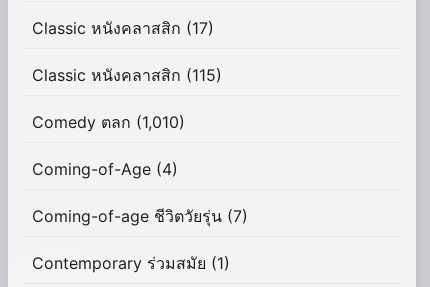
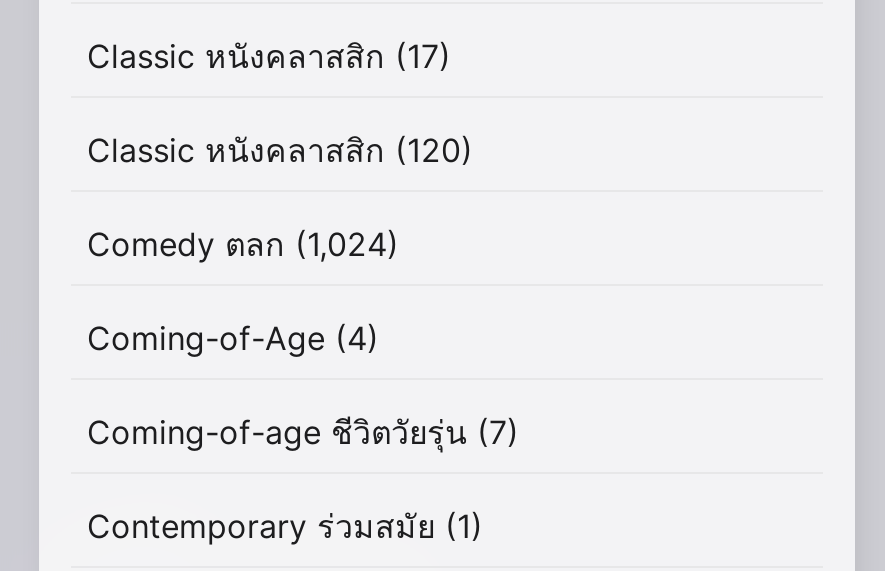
- Classic หนังคลาสสิก(115)
+ Classic หนังคลาสสิก(120)

- Comedy ตลก(1,010)
+ Comedy ตลก(1,024)
